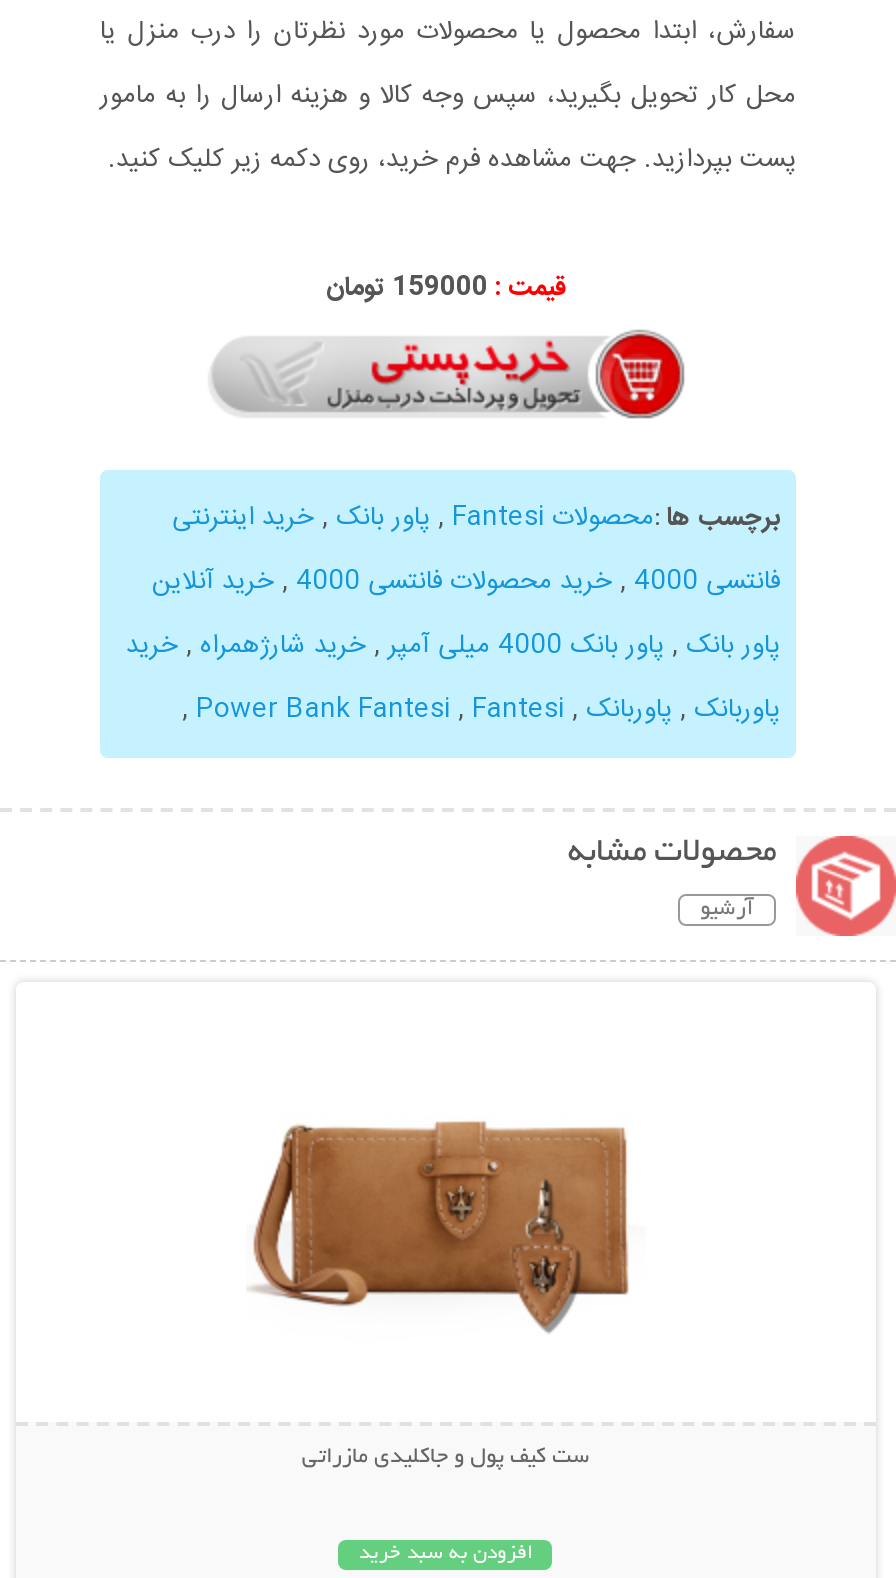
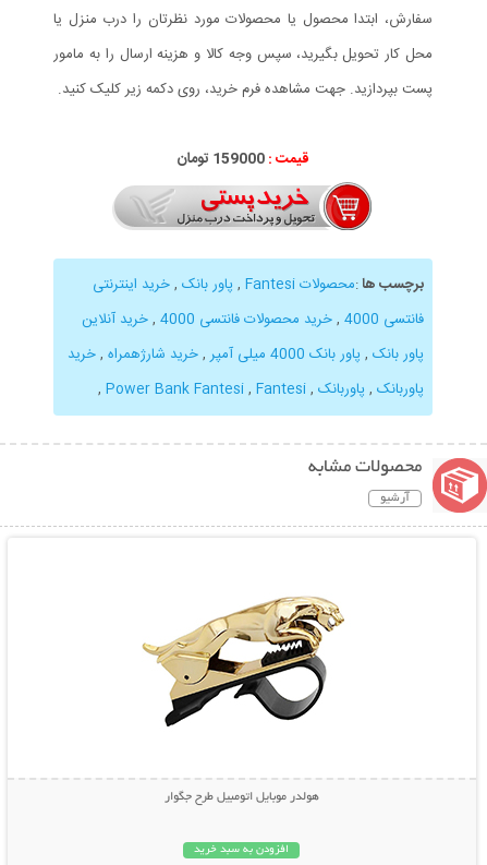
- [image]
+ [image]

- ست کیف پول و جاکلیدی مازراتی
+ هولدر موبایل اتومبیل طرح جگوار
